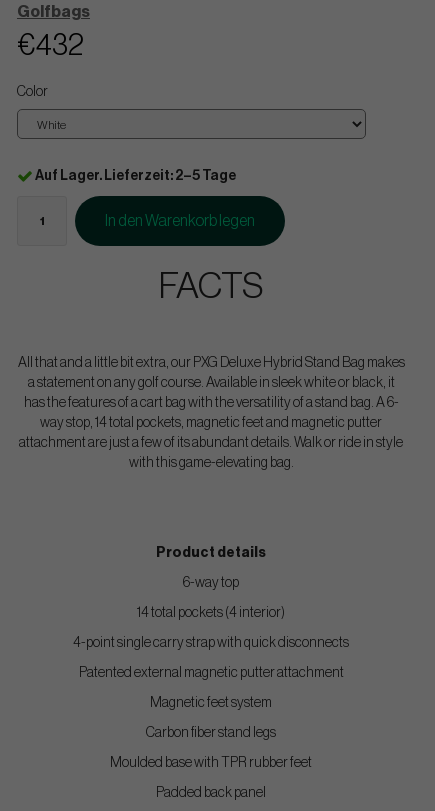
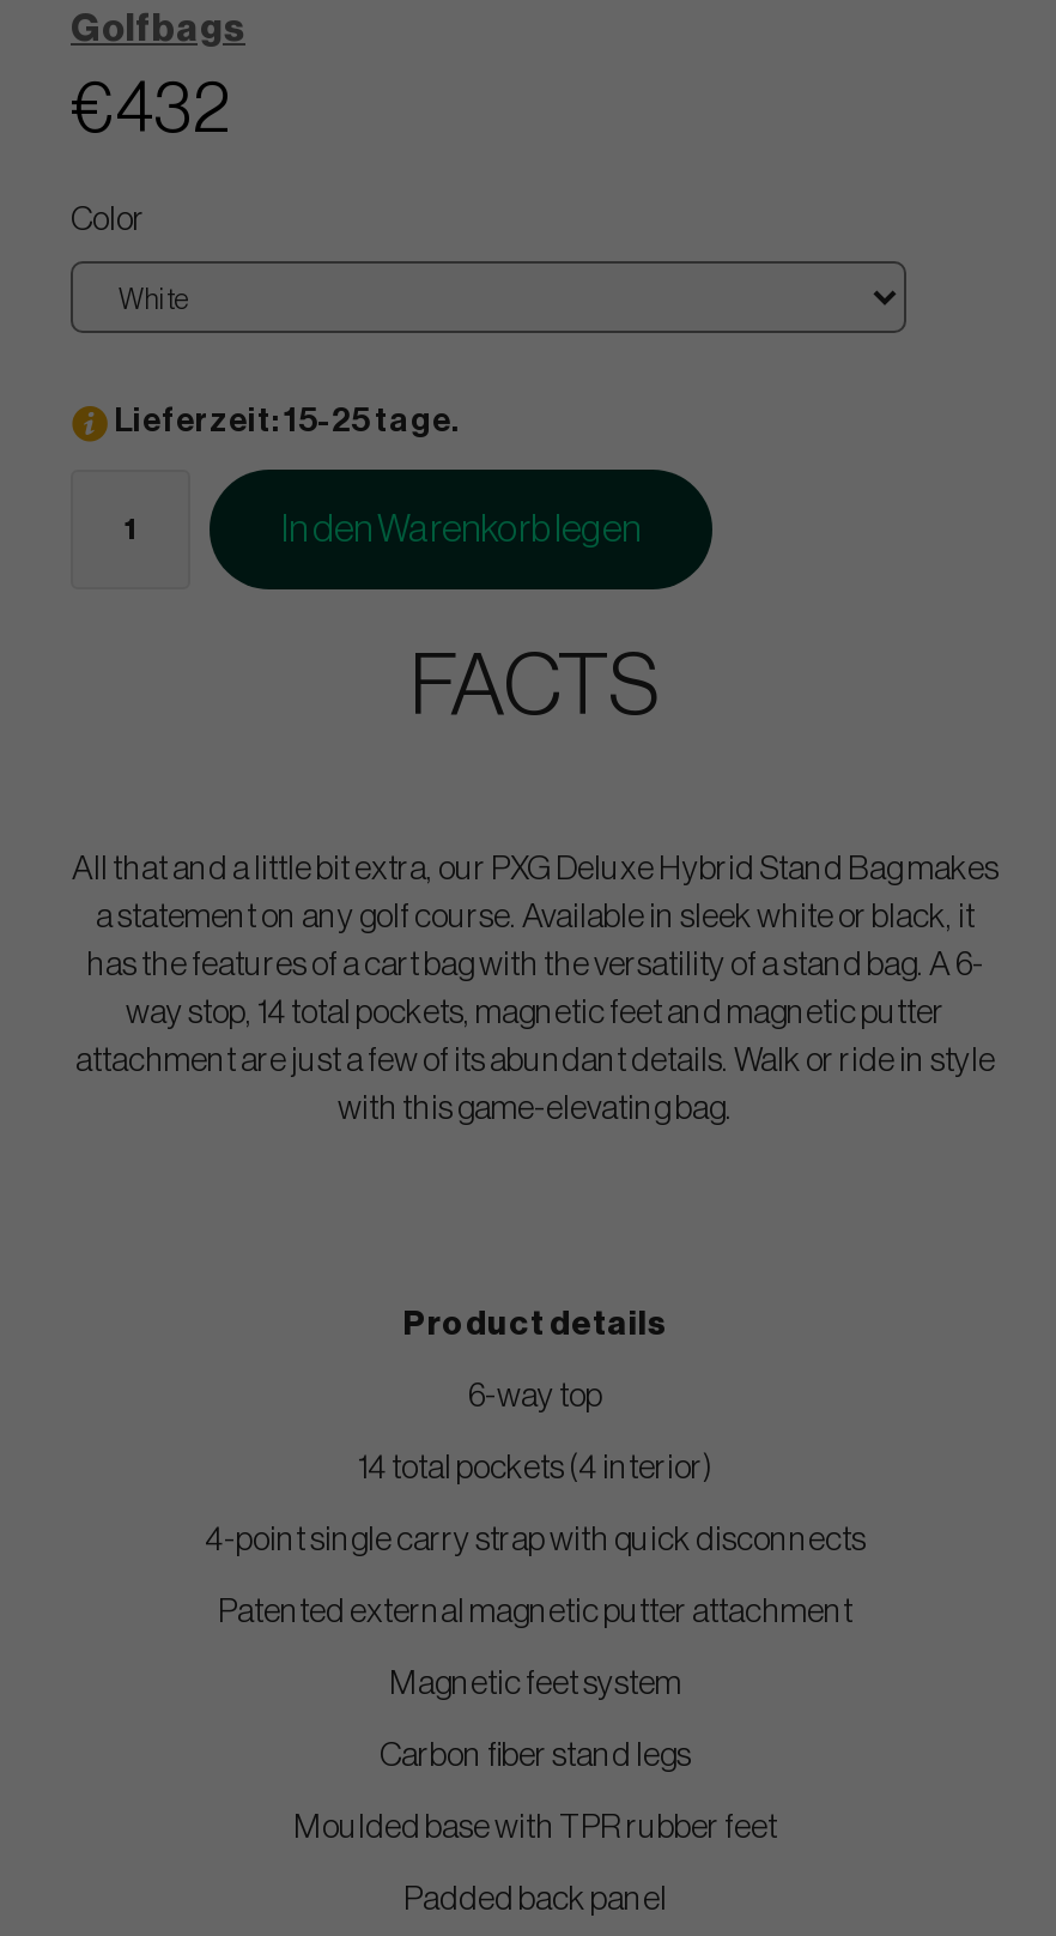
- Auf Lager. Lieferzeit: 2–5 Tage
+ Lieferzeit: 15-25 tage.
